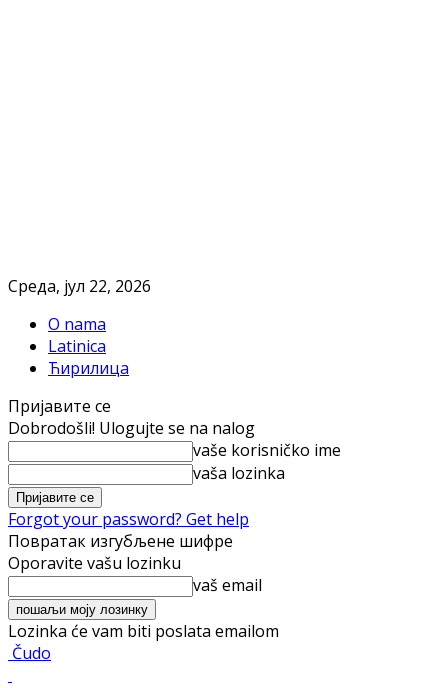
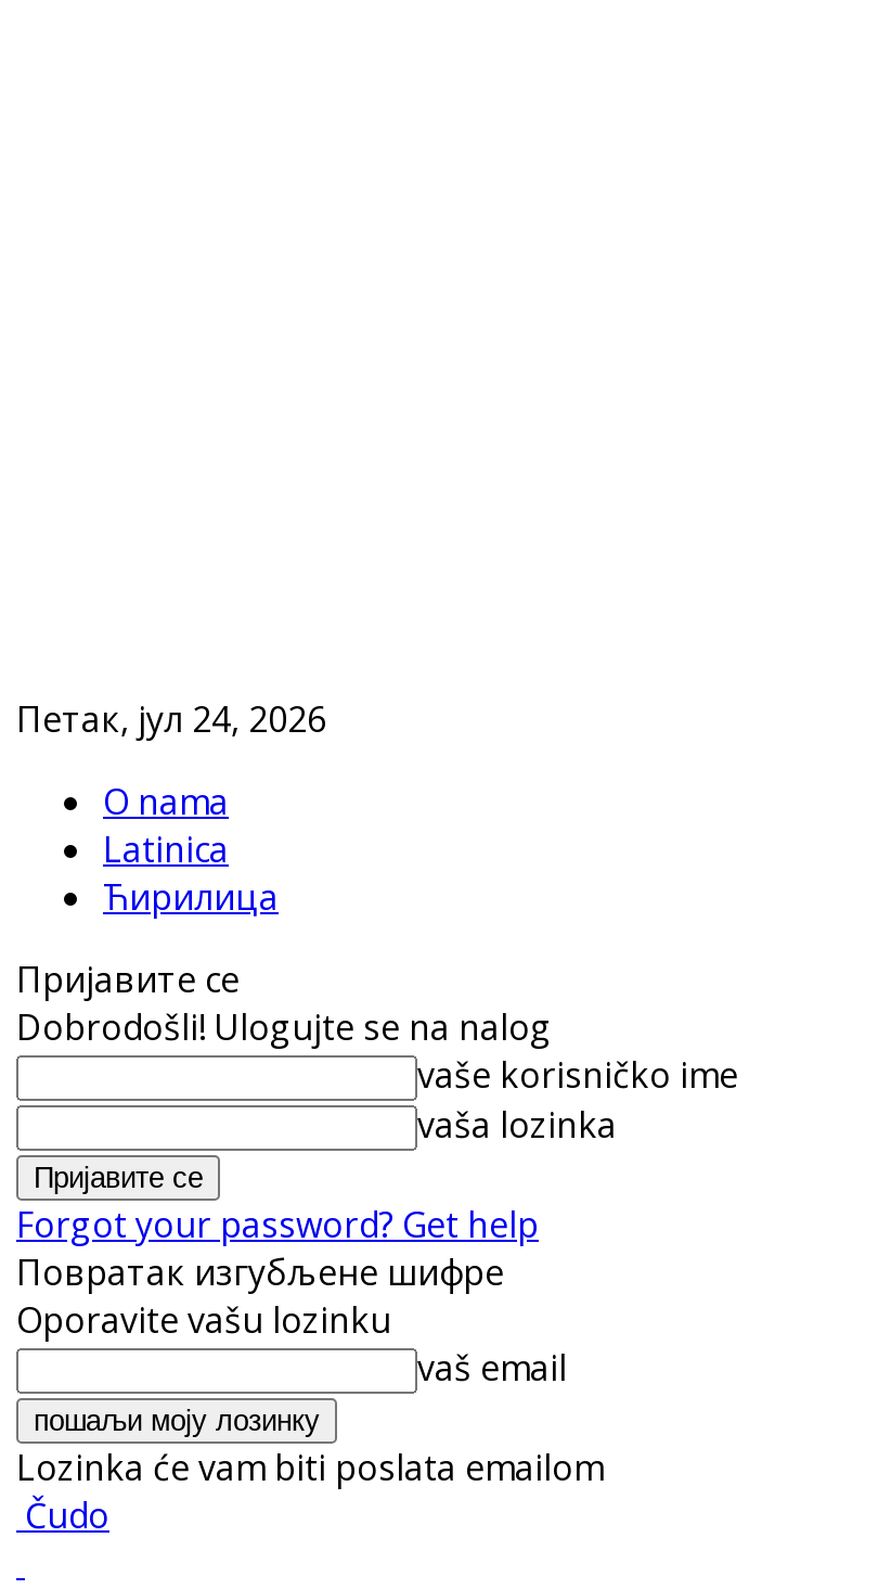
- Cреда, јул 22, 2026
+ Петак, јул 24, 2026
